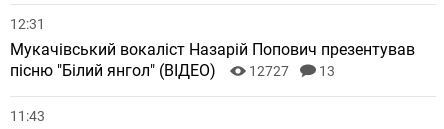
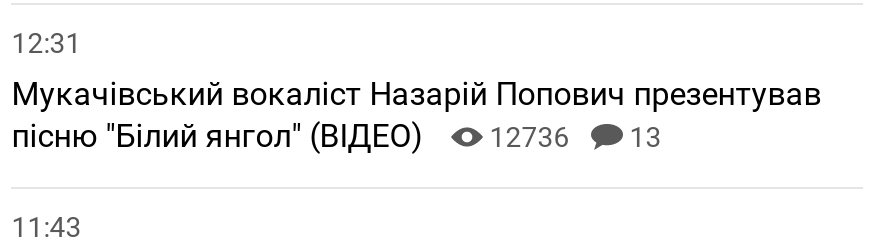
- пісню "Білий янгол" (ВІДЕО) 12727 13
+ пісню "Білий янгол" (ВІДЕО) 12736 13
